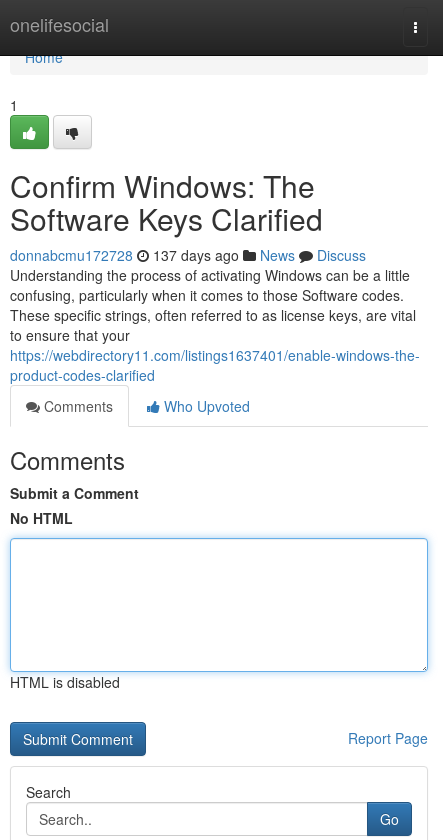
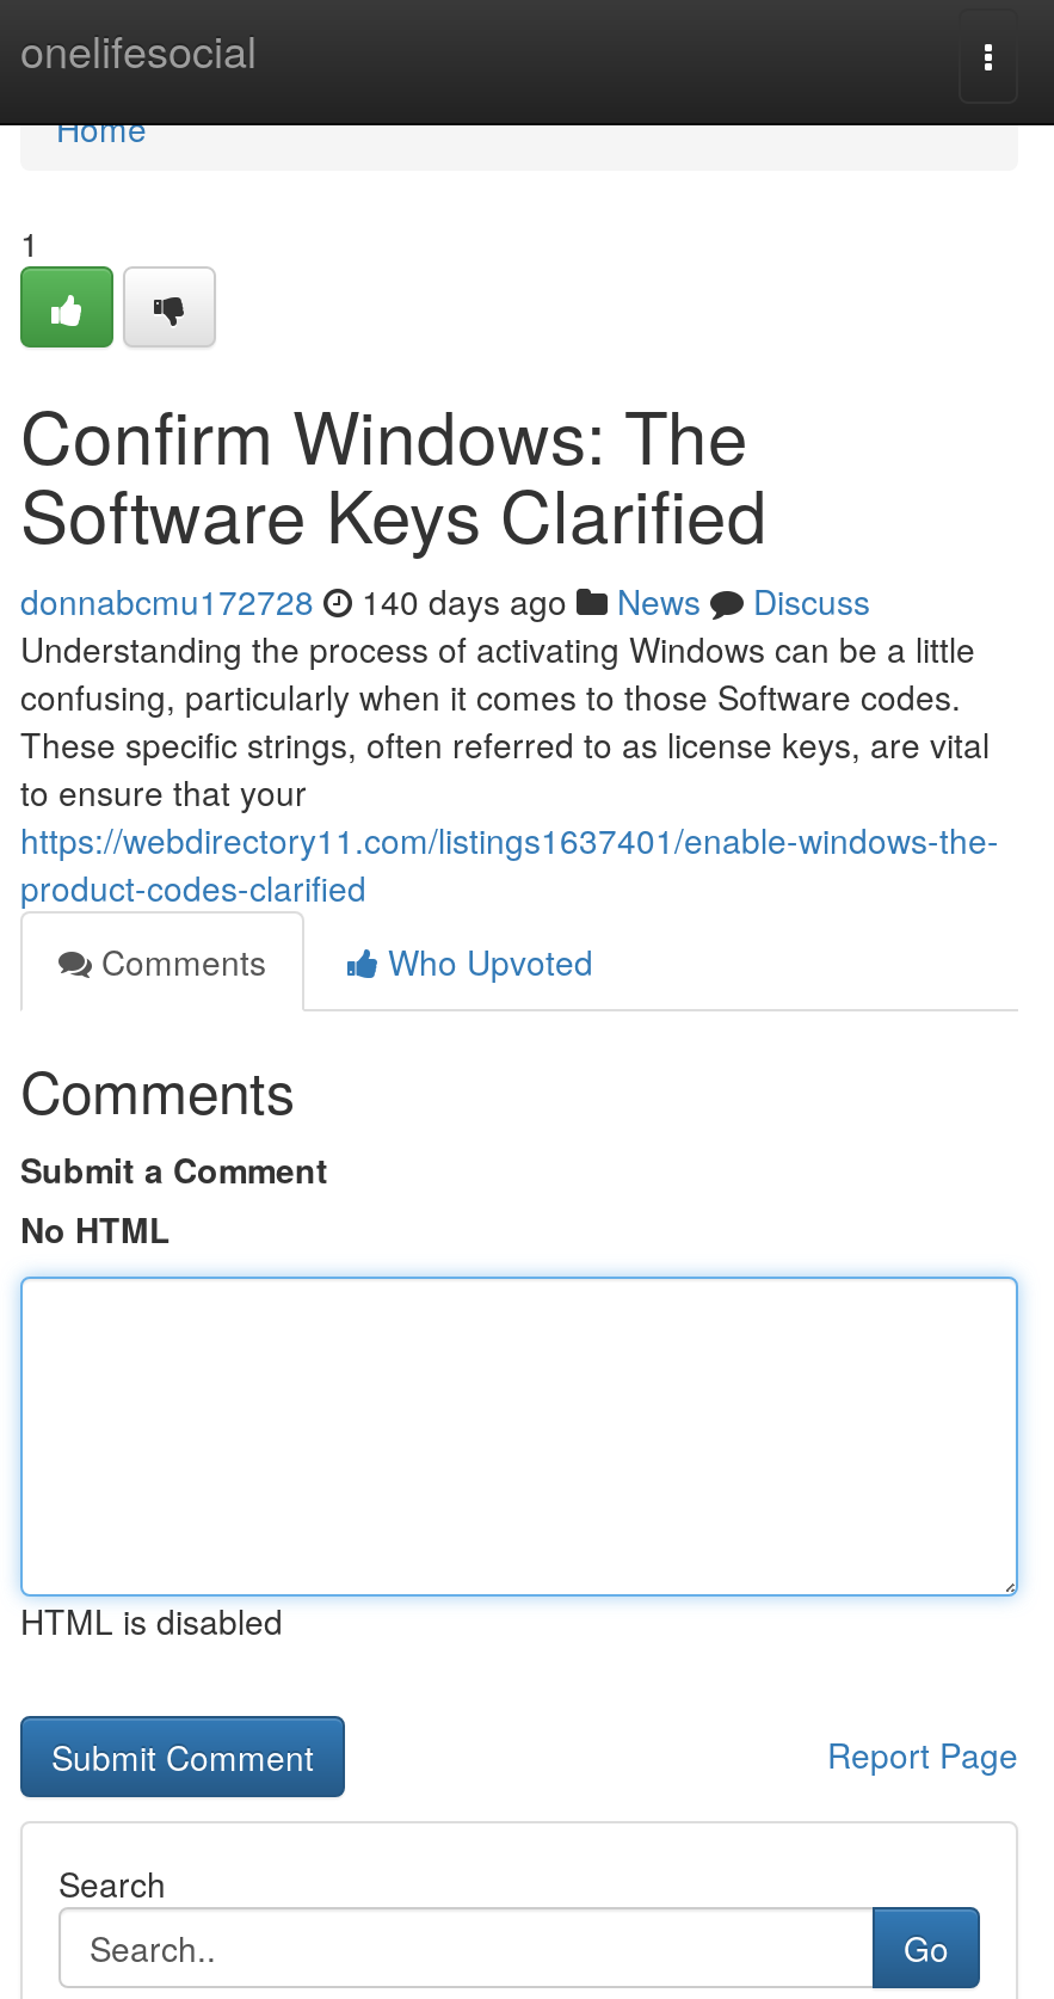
- donnabcmu172728 137 days ago News Discuss
+ donnabcmu172728 140 days ago News Discuss
